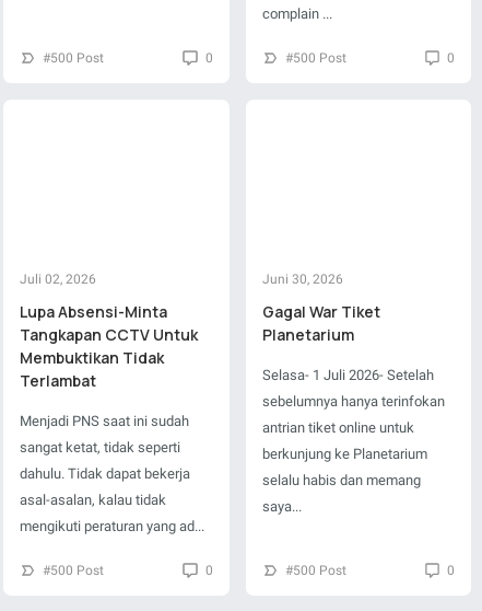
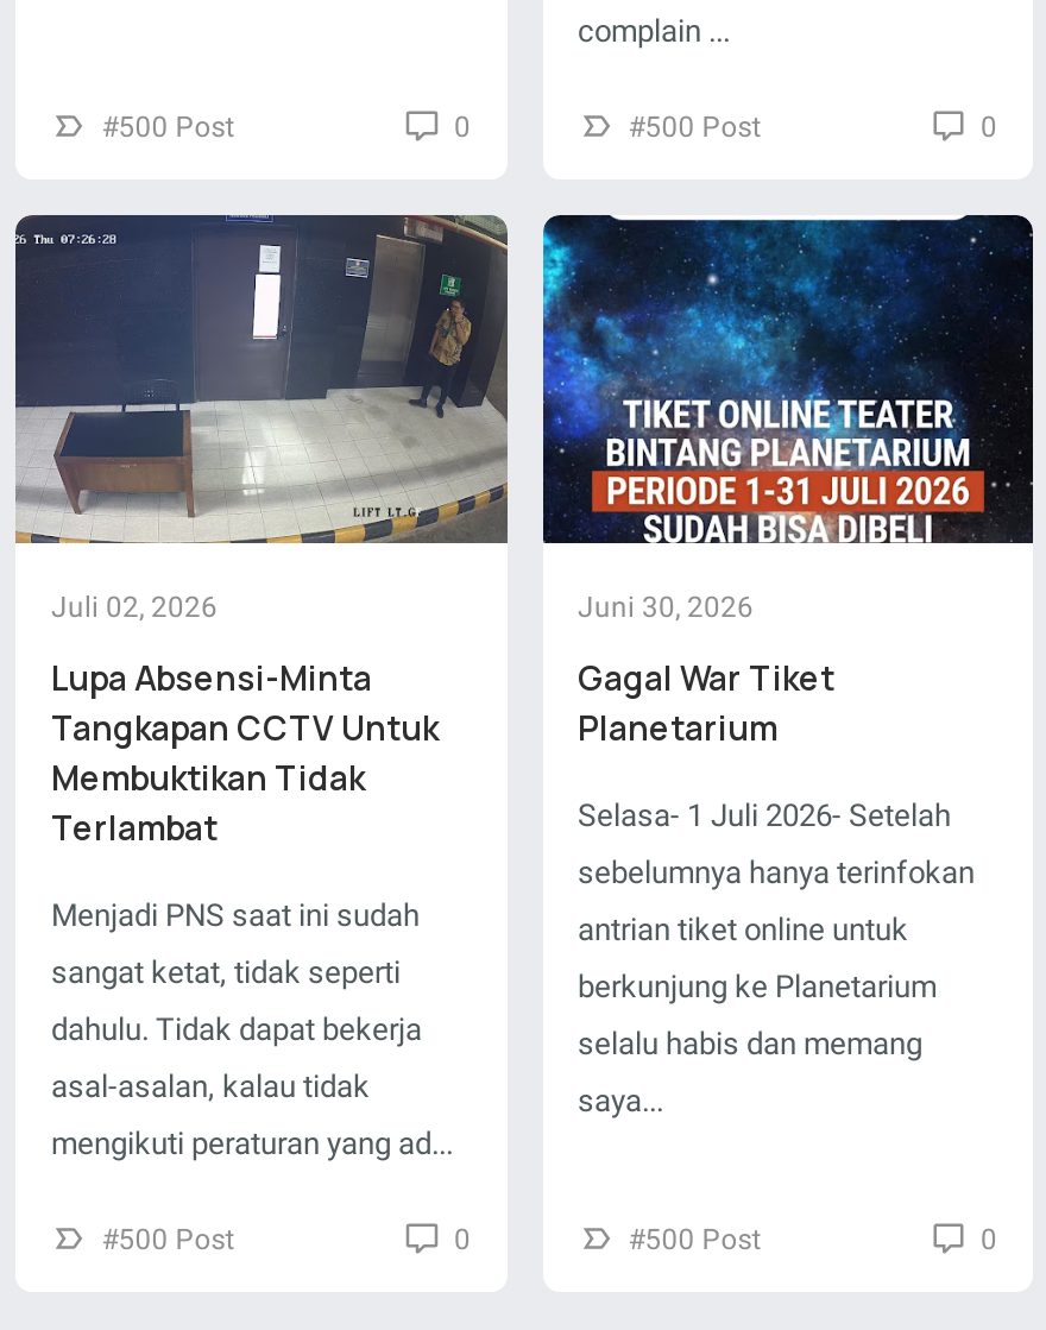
+ [image]

+ [image]
